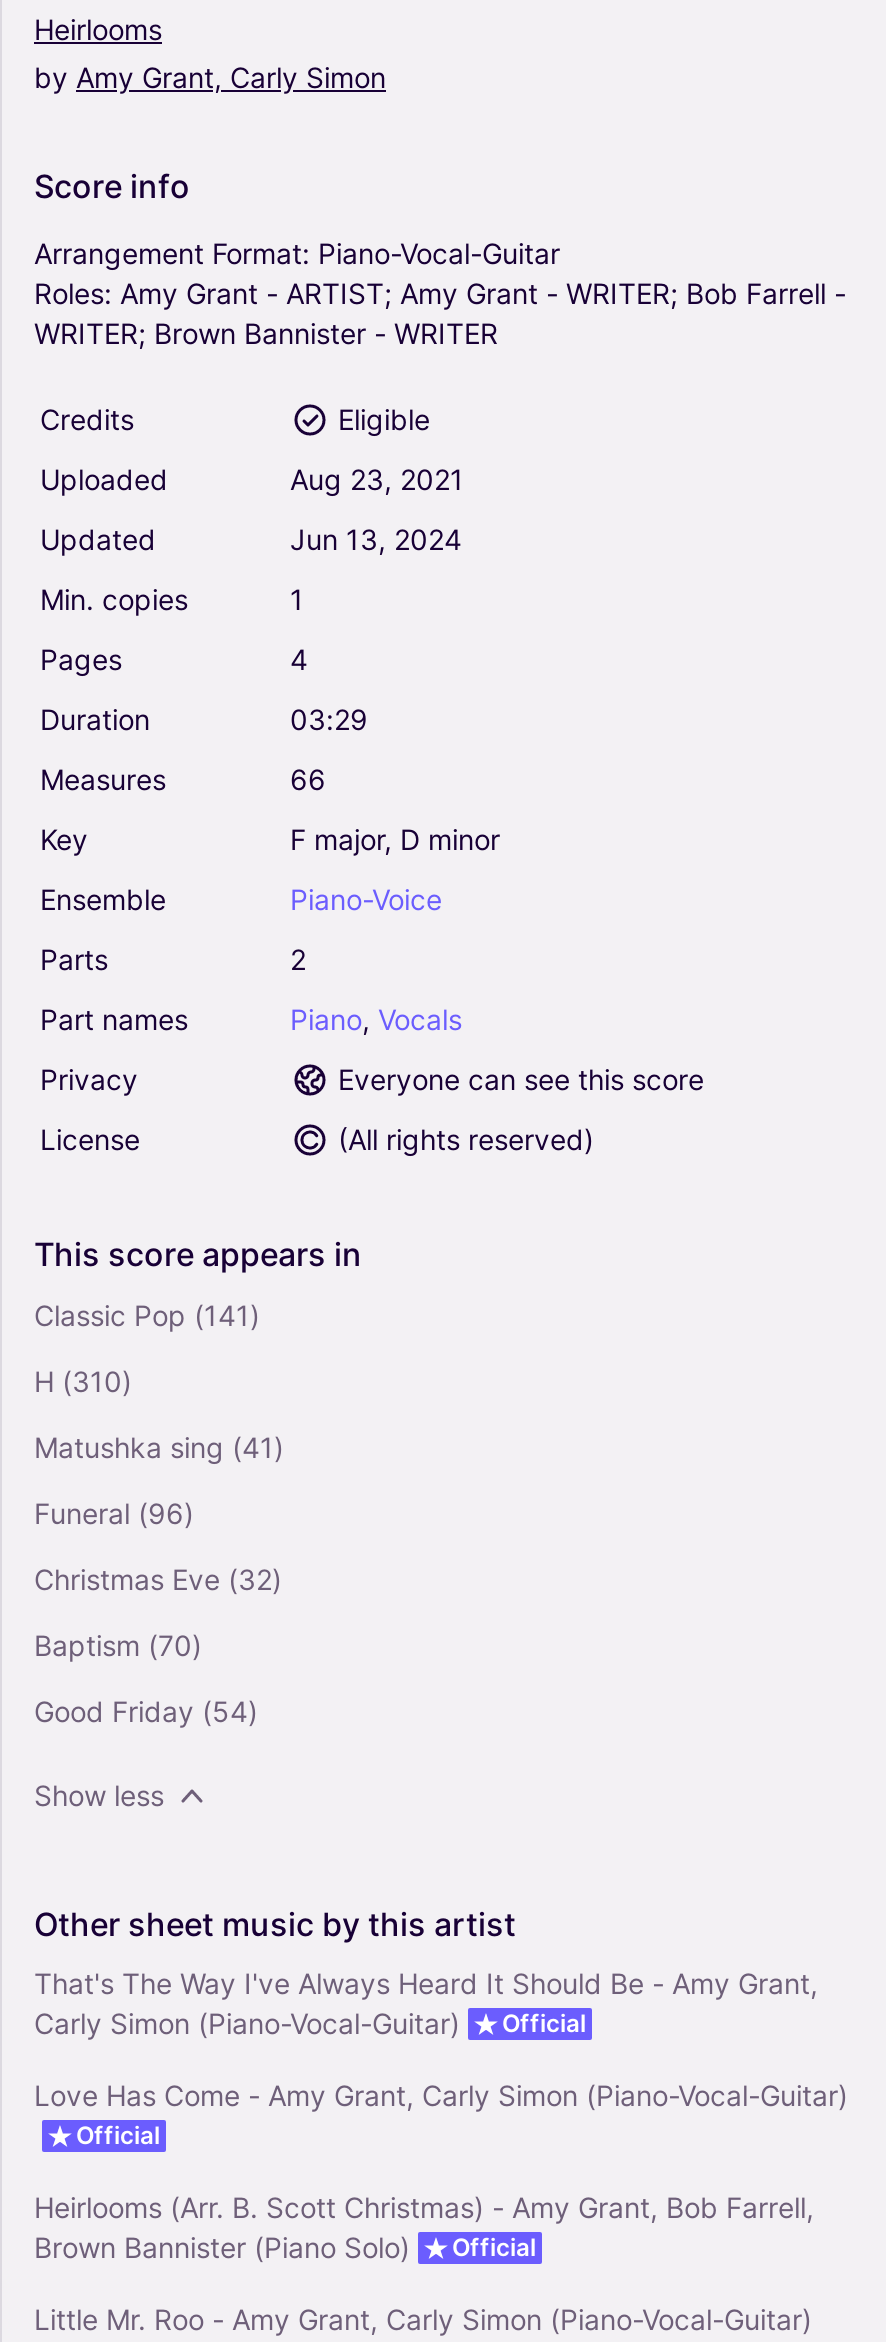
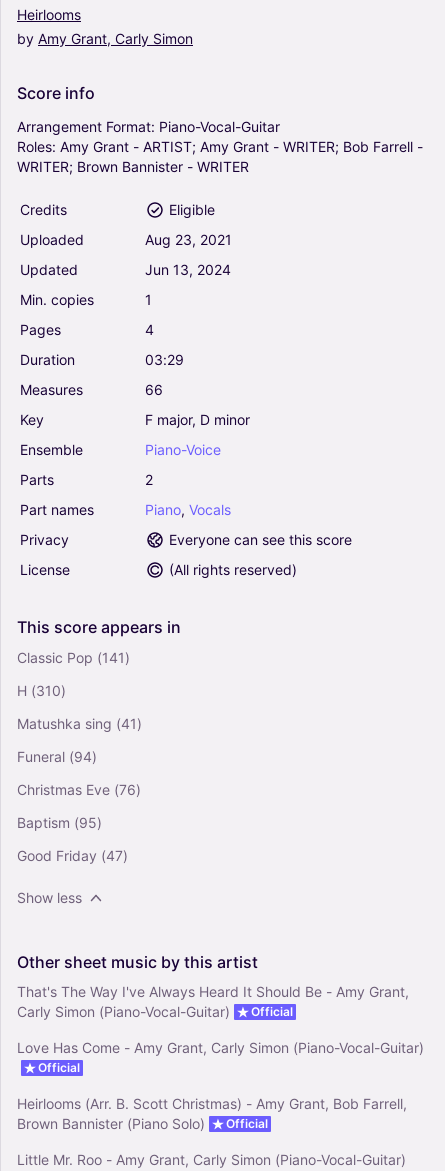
- Funeral (96)
+ Funeral (94)

- Christmas Eve (32)
+ Christmas Eve (76)

- Baptism (70)
+ Baptism (95)

- Good Friday (54)
+ Good Friday (47)
